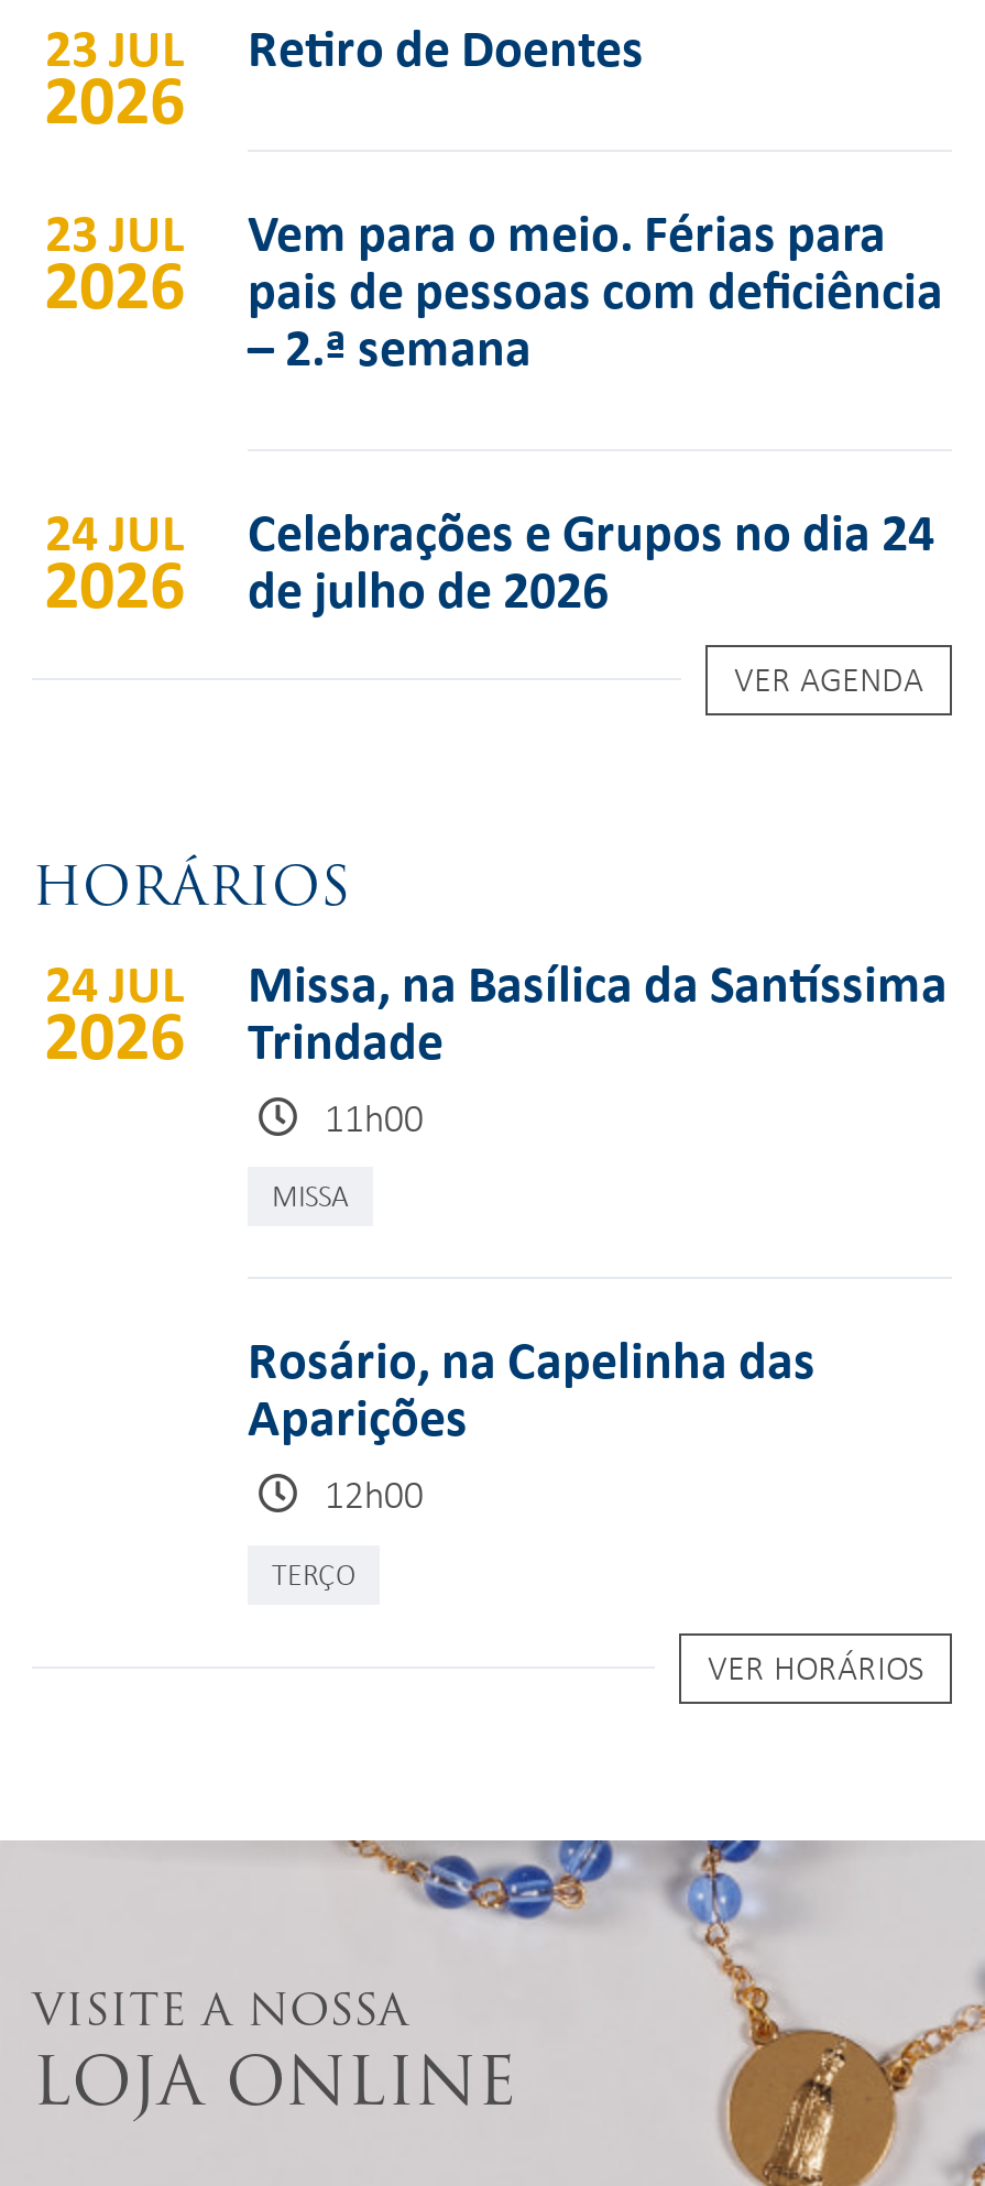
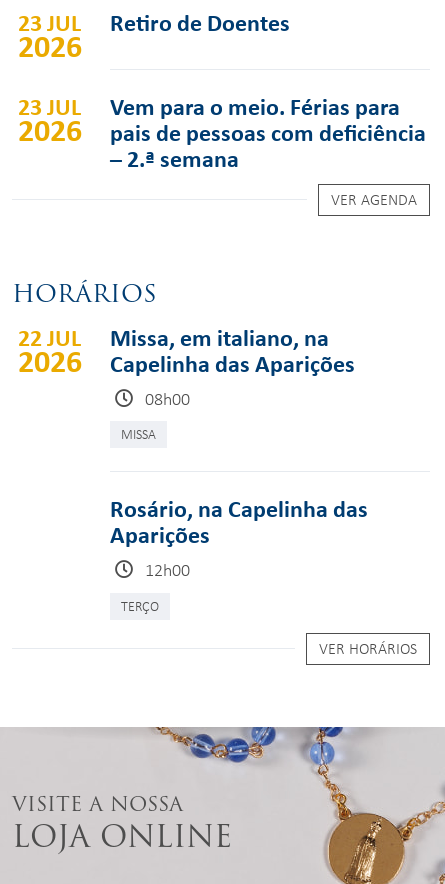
- 24 JUL
- 2026

- Celebrações e Grupos no dia 24
- de julho de 2026

- 24 JUL
+ 22 JUL

- Missa, na Basílica da Santíssima
- Trindade
- 11h00
+ Missa, em italiano, na
+ Capelinha das Aparições
+ 08h00
